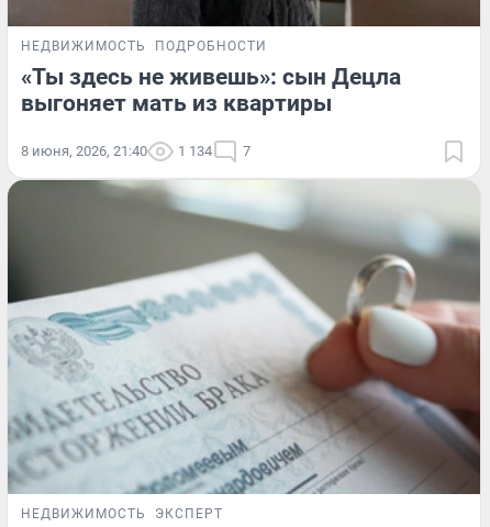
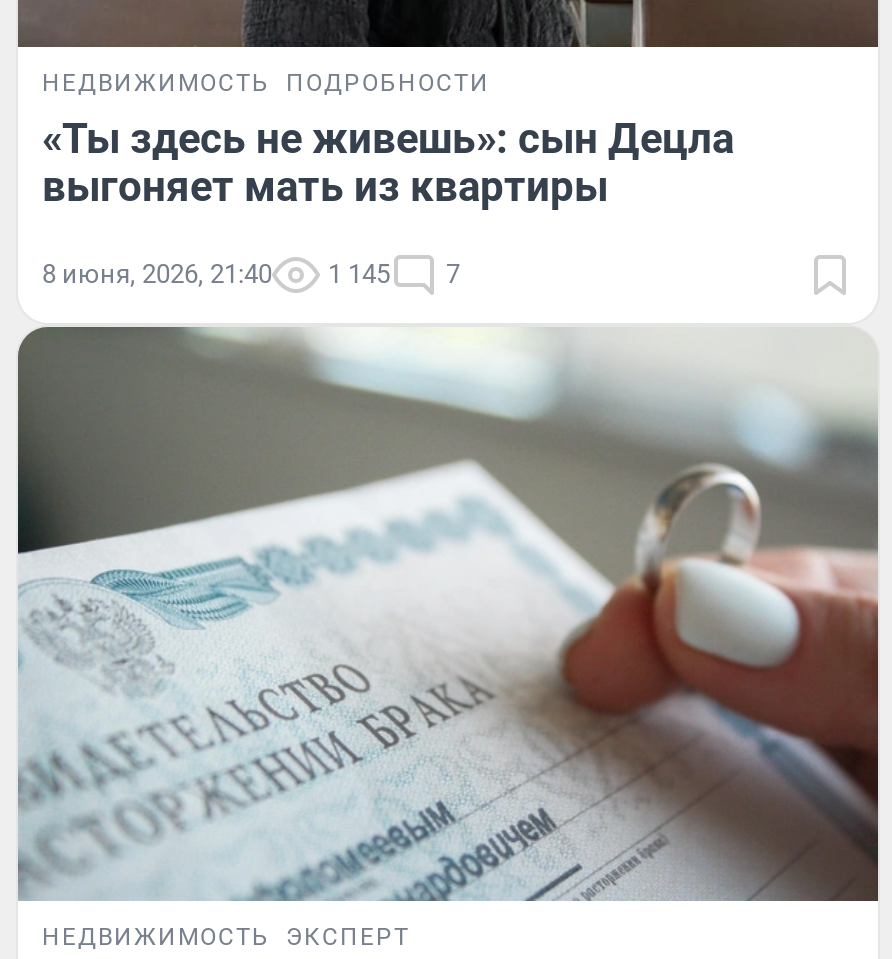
- 8 июня, 2026, 21:40 1 134 7
+ 8 июня, 2026, 21:40 1 145 7
